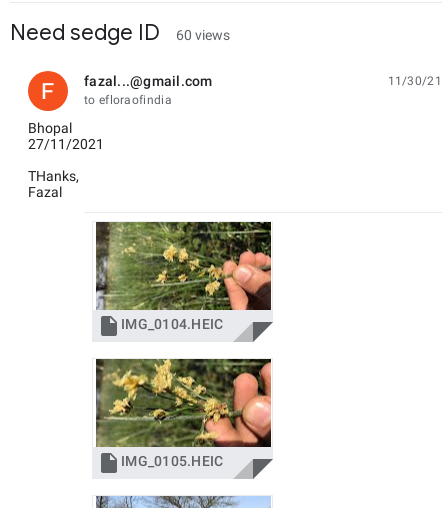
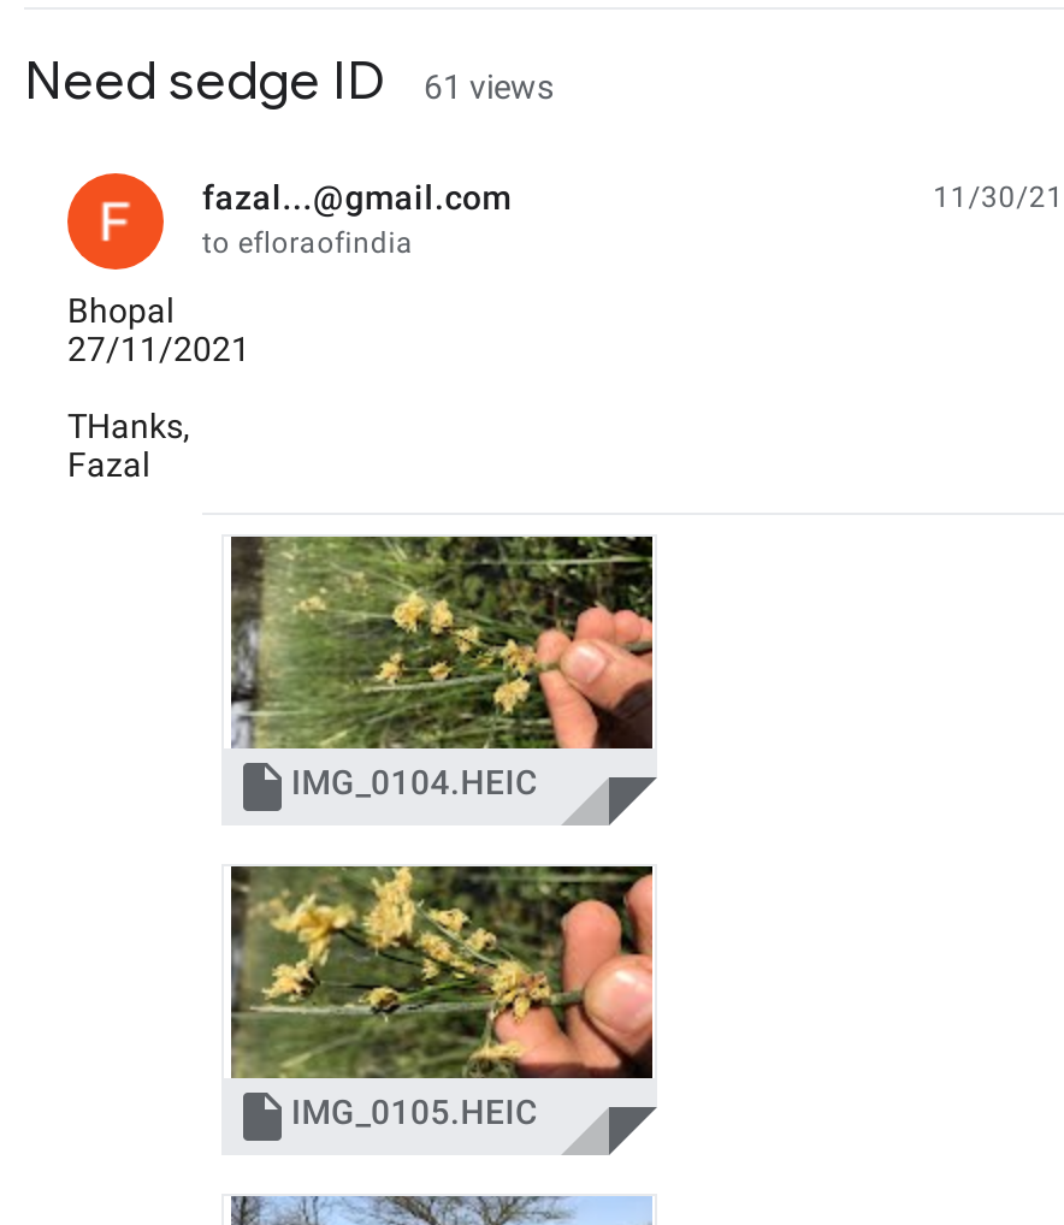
- Need sedge ID 60 views
+ Need sedge ID 61 views
